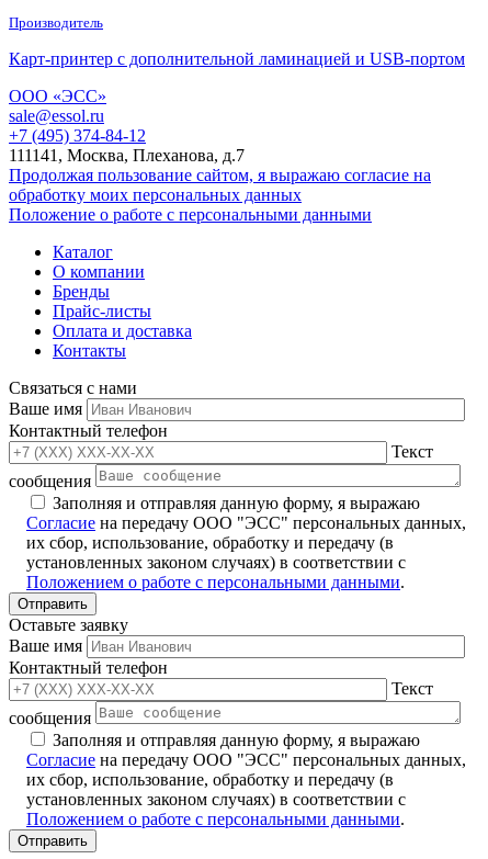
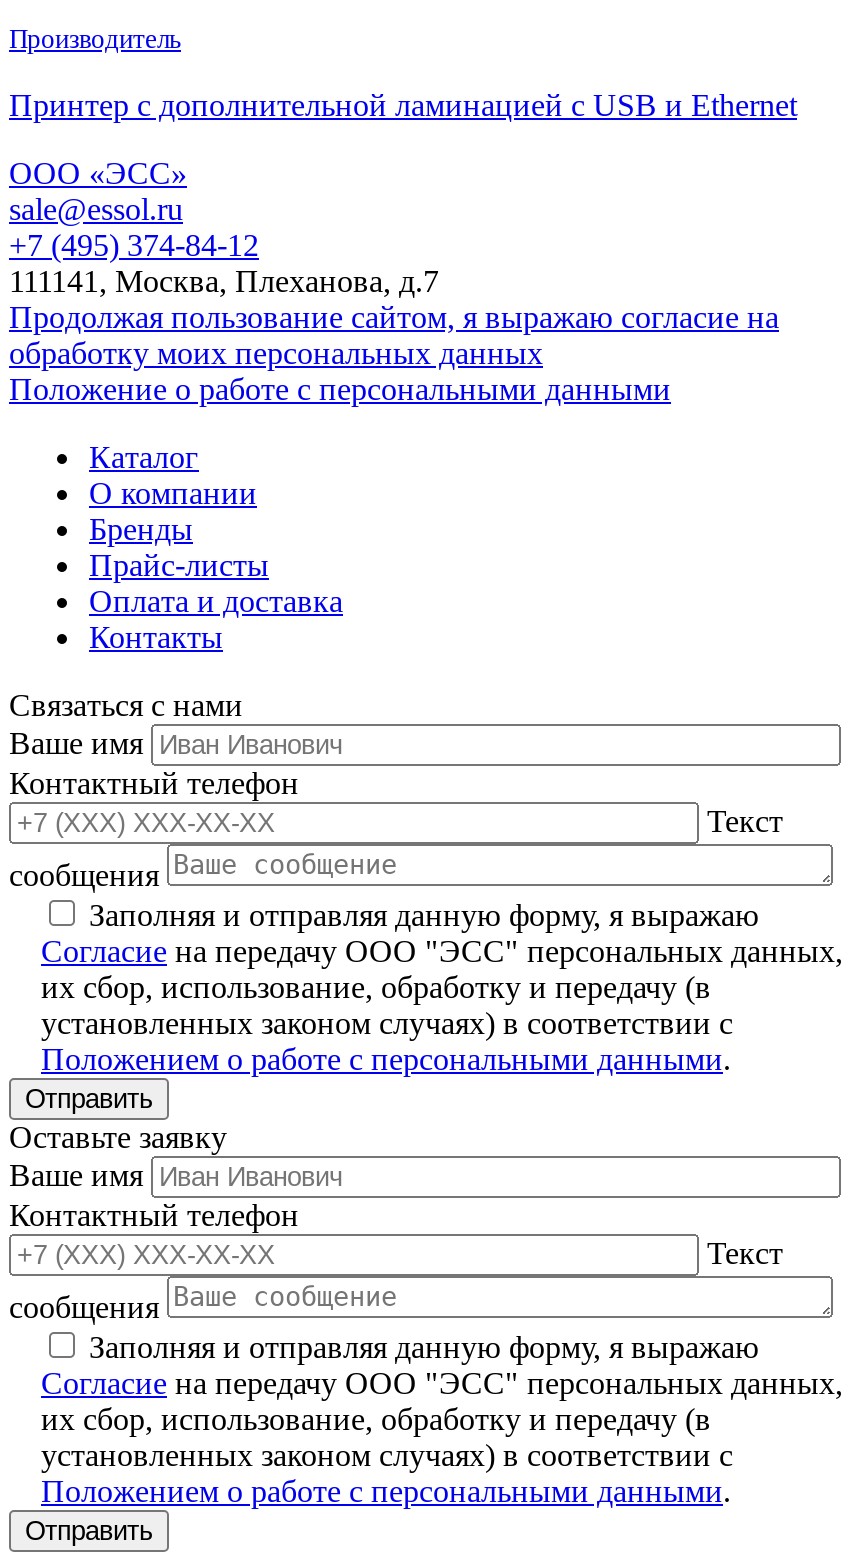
- Карт-принтер с дополнительной ламинацией и USB-портом
+ Принтер с дополнительной ламинацией с USB и Ethernet
